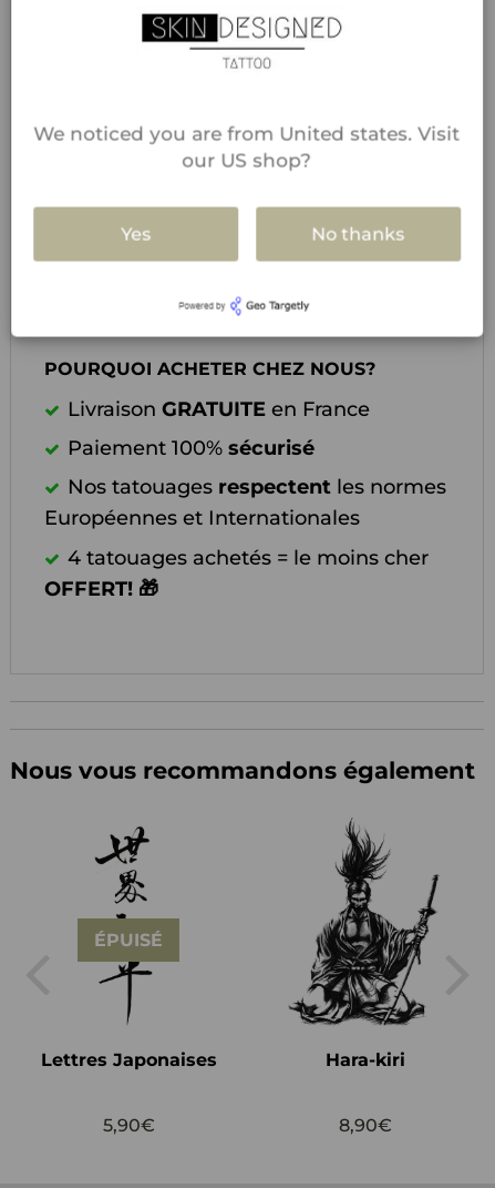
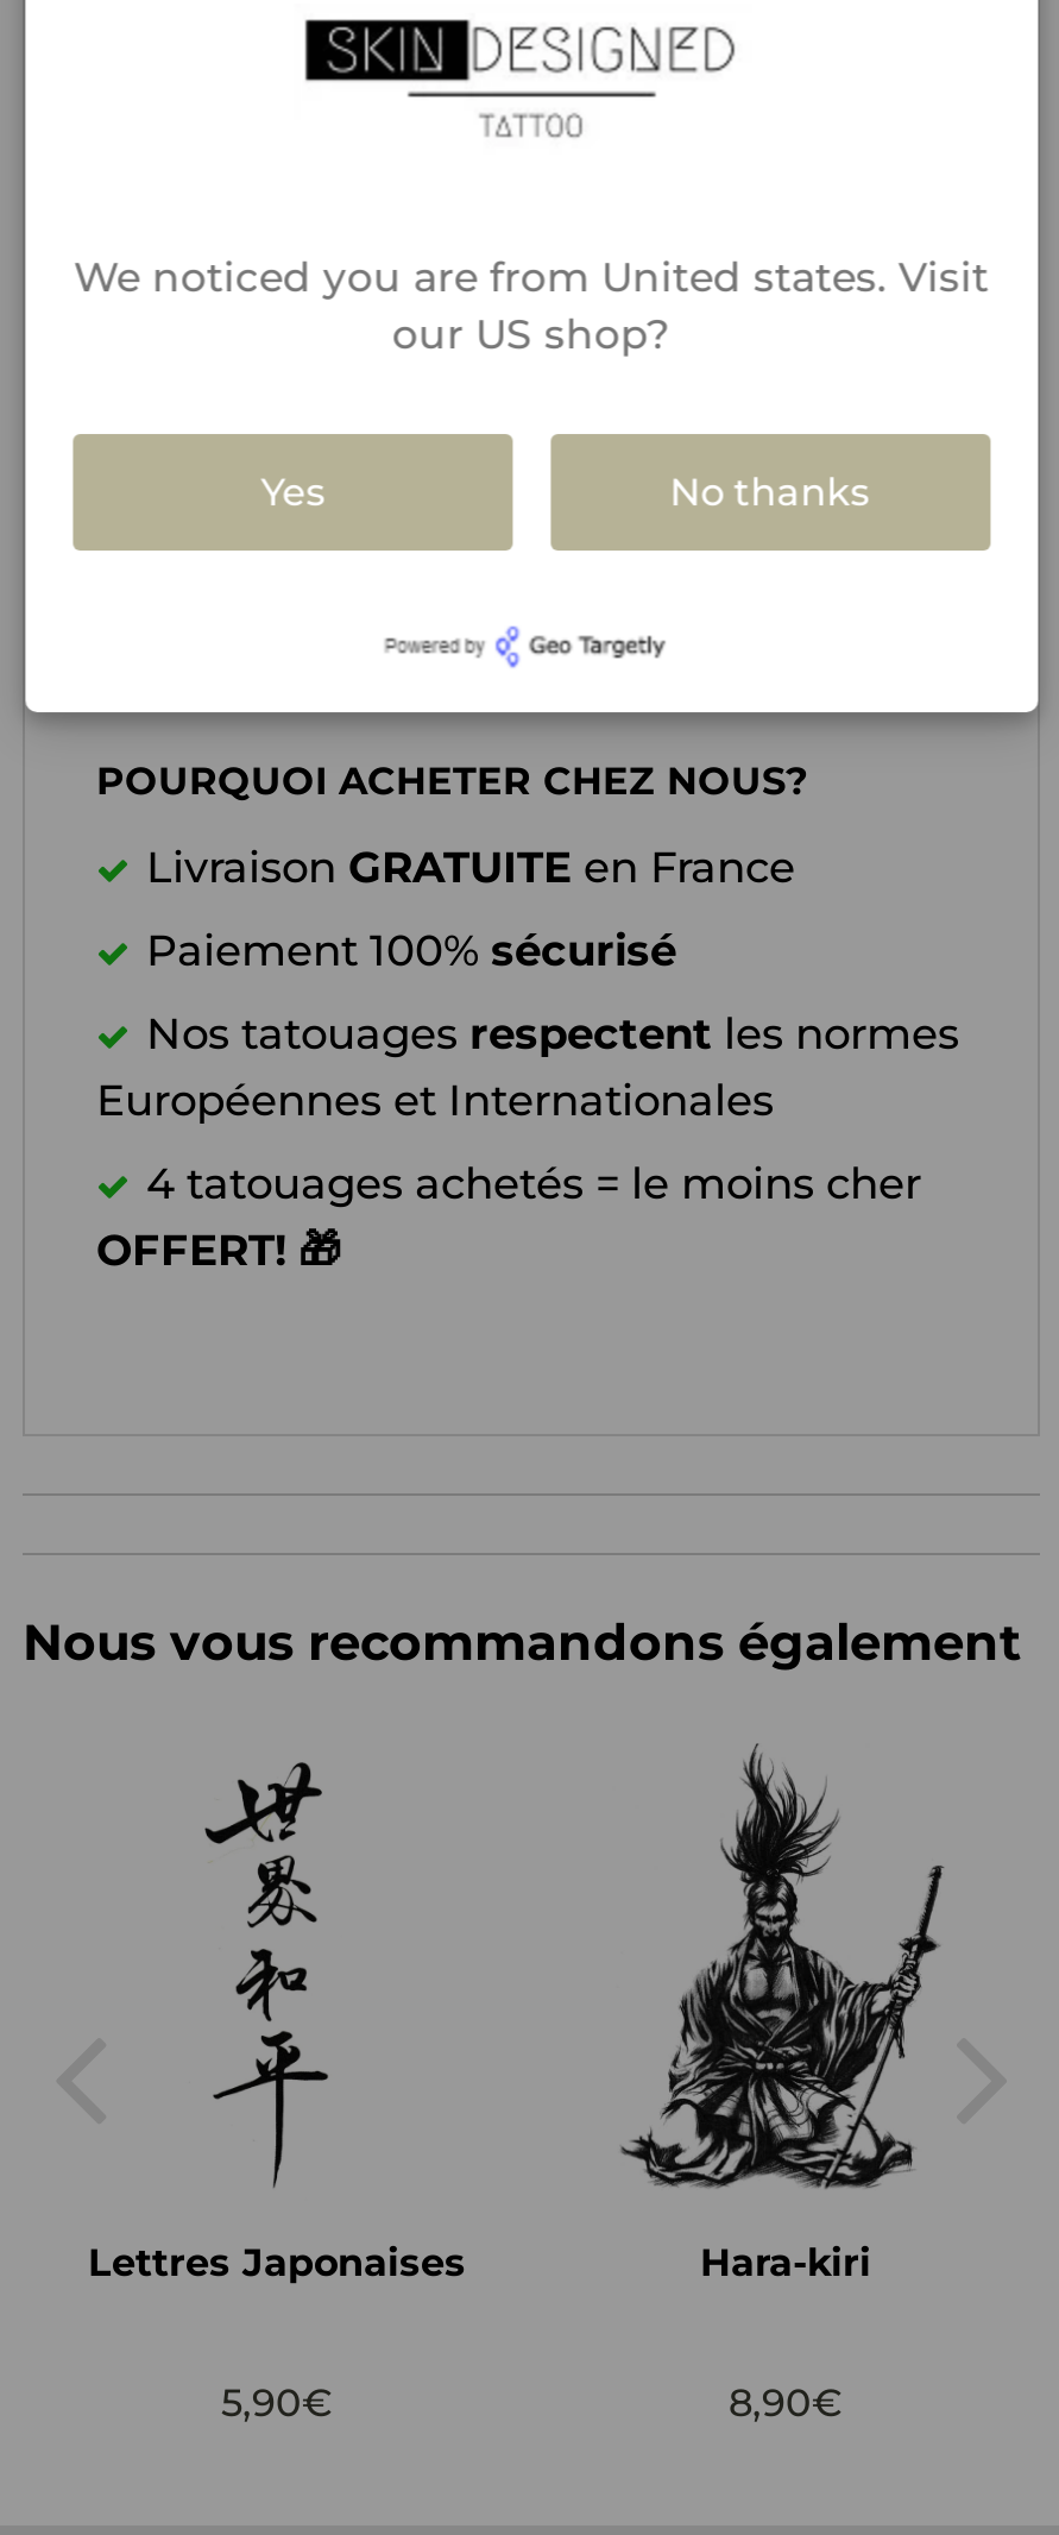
- ÉPUISÉ
